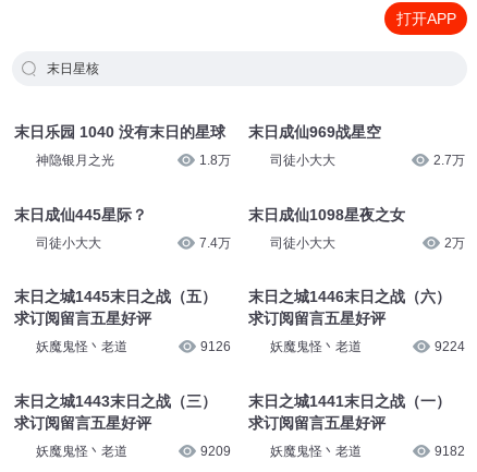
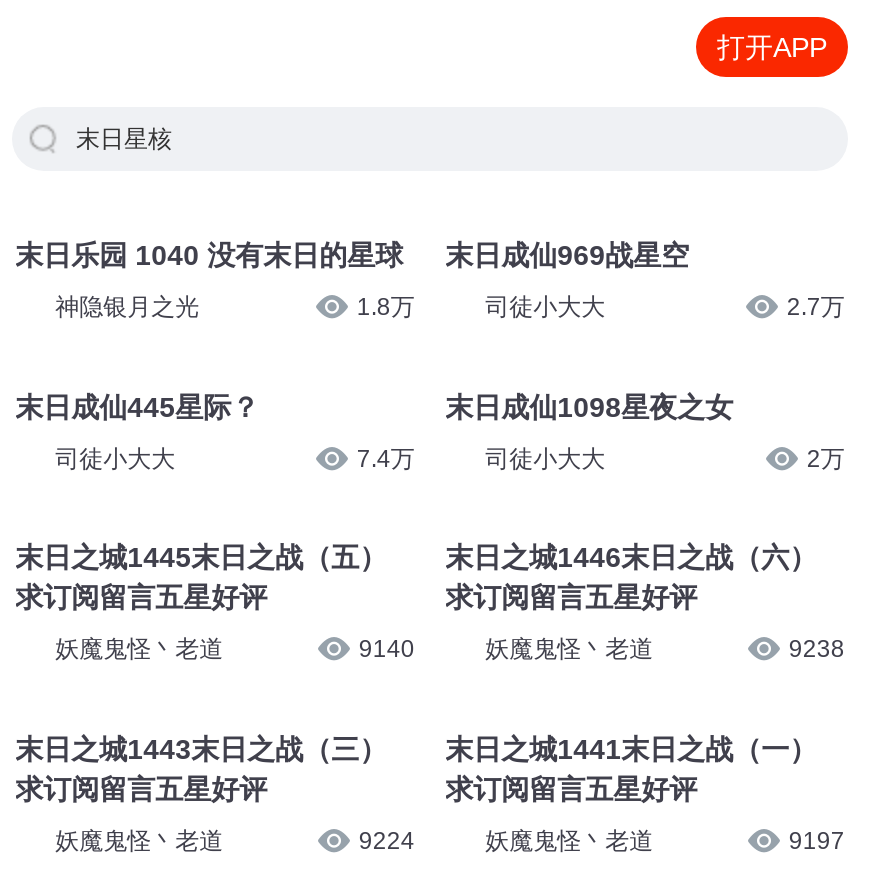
- 9126
+ 9140

- 9224
+ 9238

- 9209
+ 9224

- 9182
+ 9197
